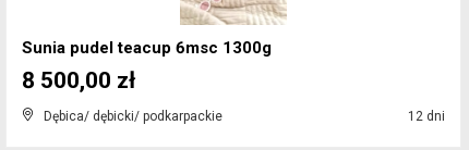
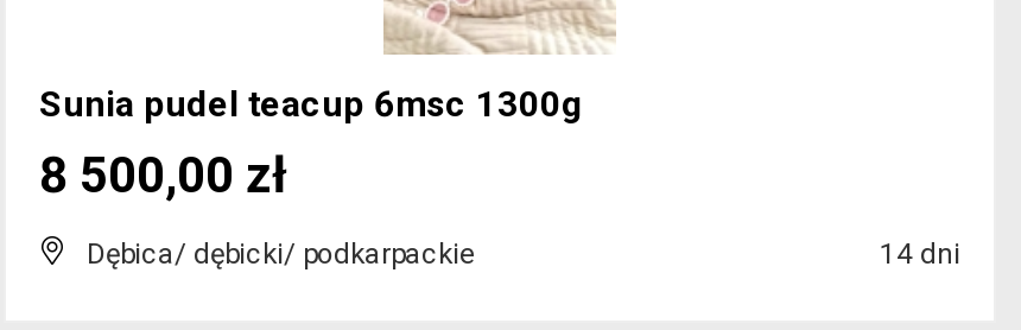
- 12 dni
+ 14 dni
